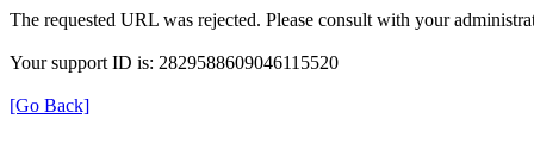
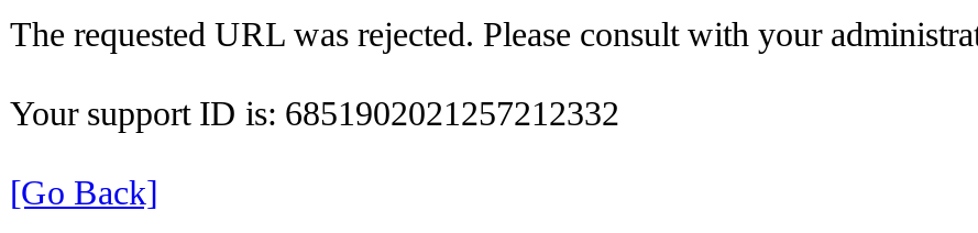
- Your support ID is: 2829588609046115520
+ Your support ID is: 6851902021257212332
